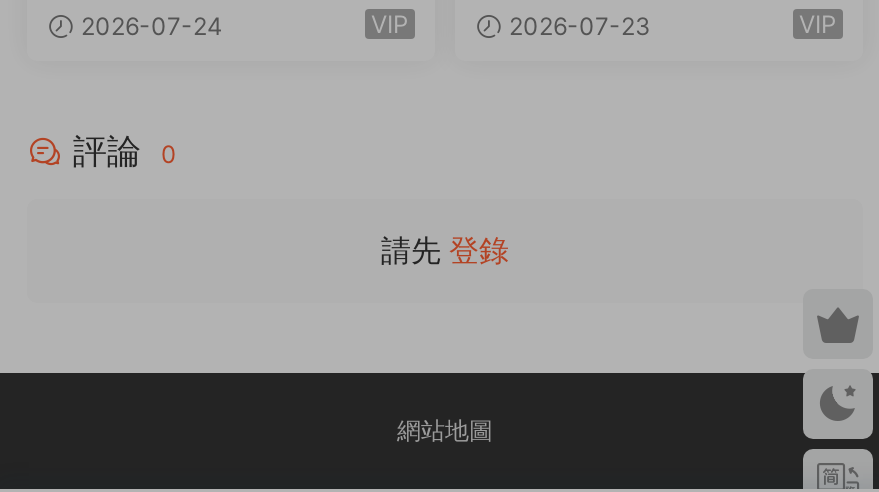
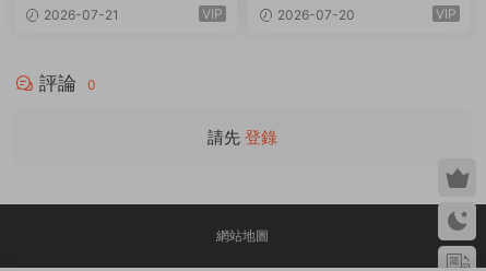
- 2026-07-24
+ 2026-07-21

- 2026-07-23
+ 2026-07-20
